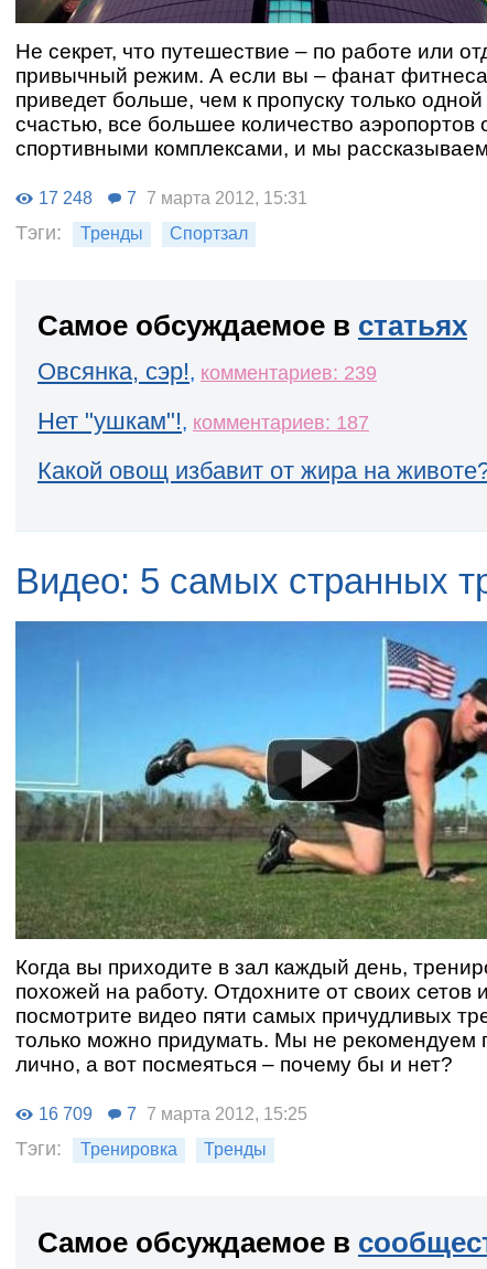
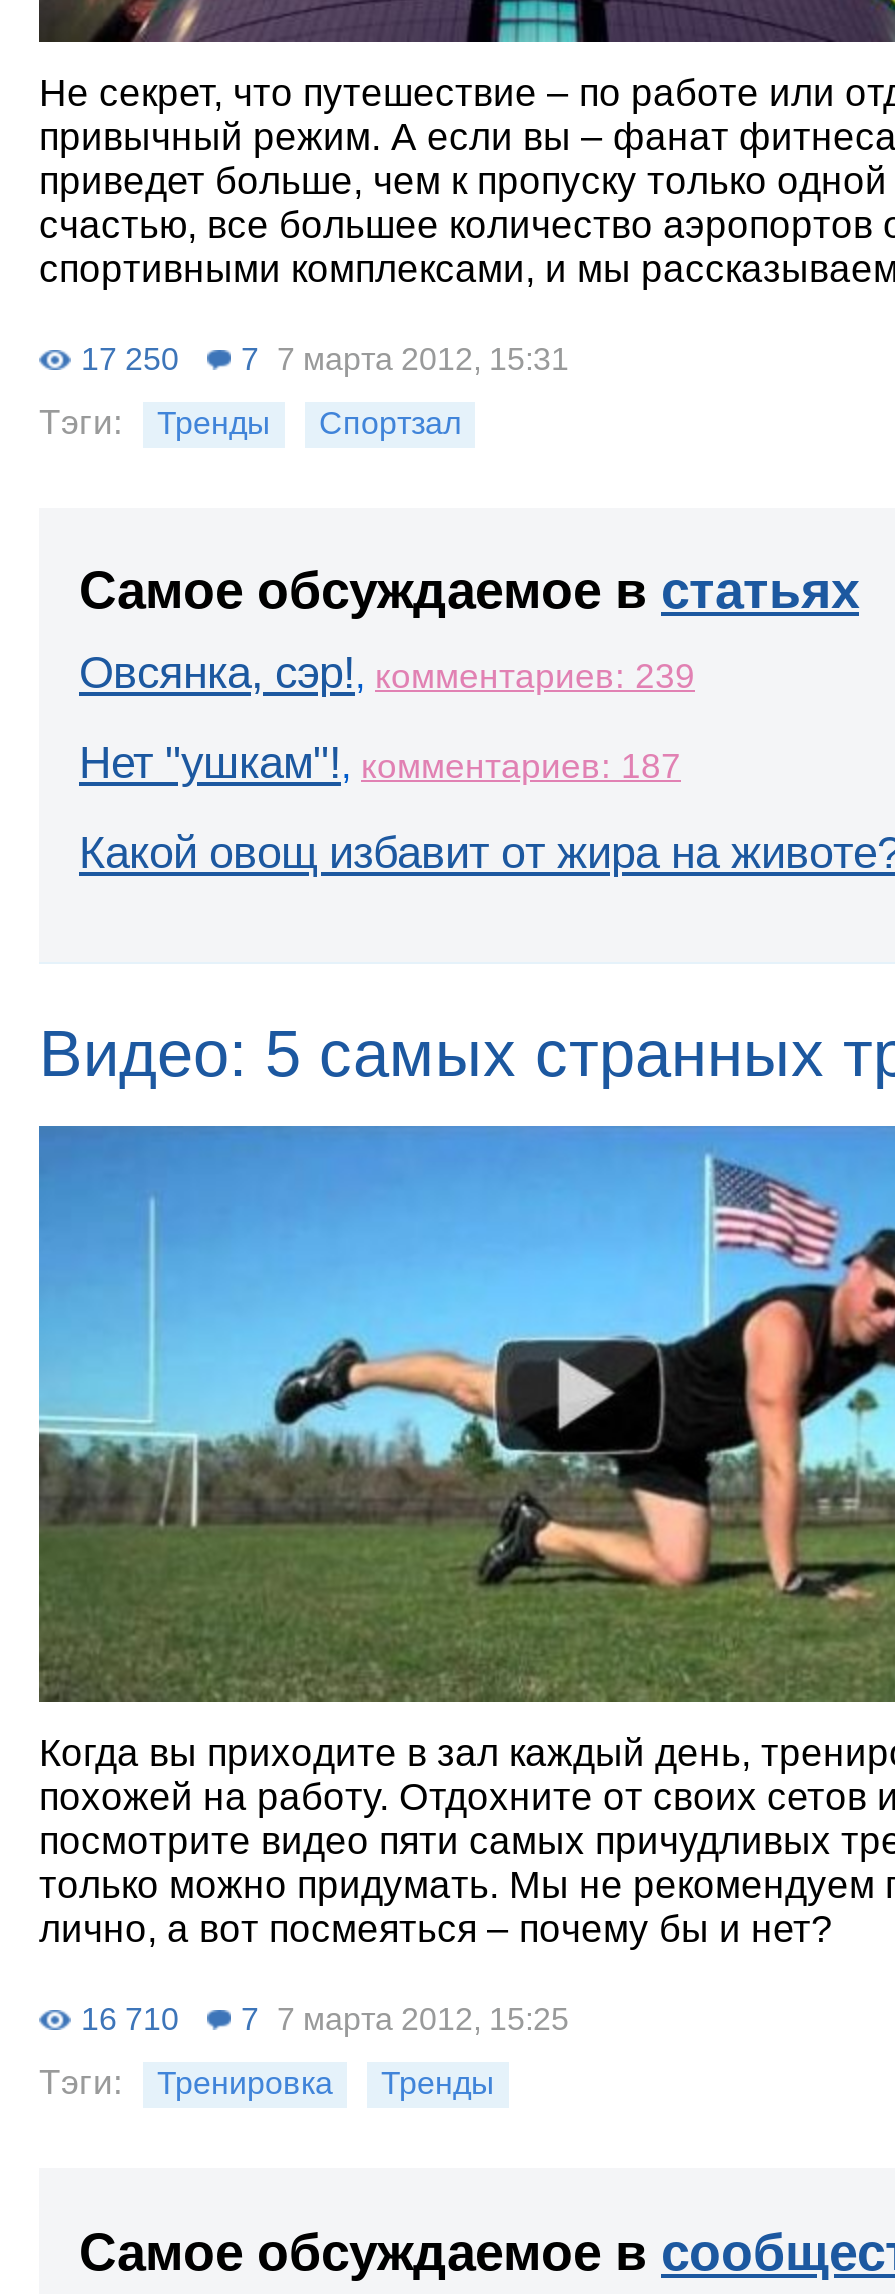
- 17 248
+ 17 250

- 16 709
+ 16 710
